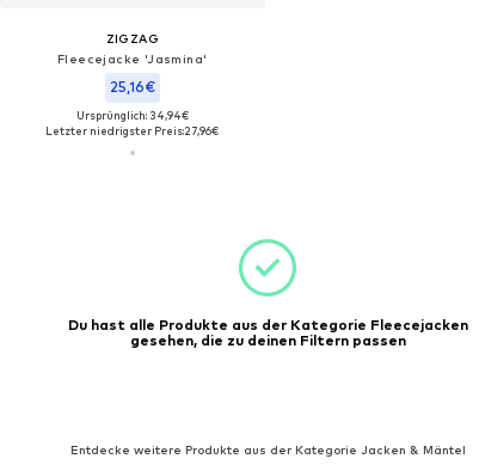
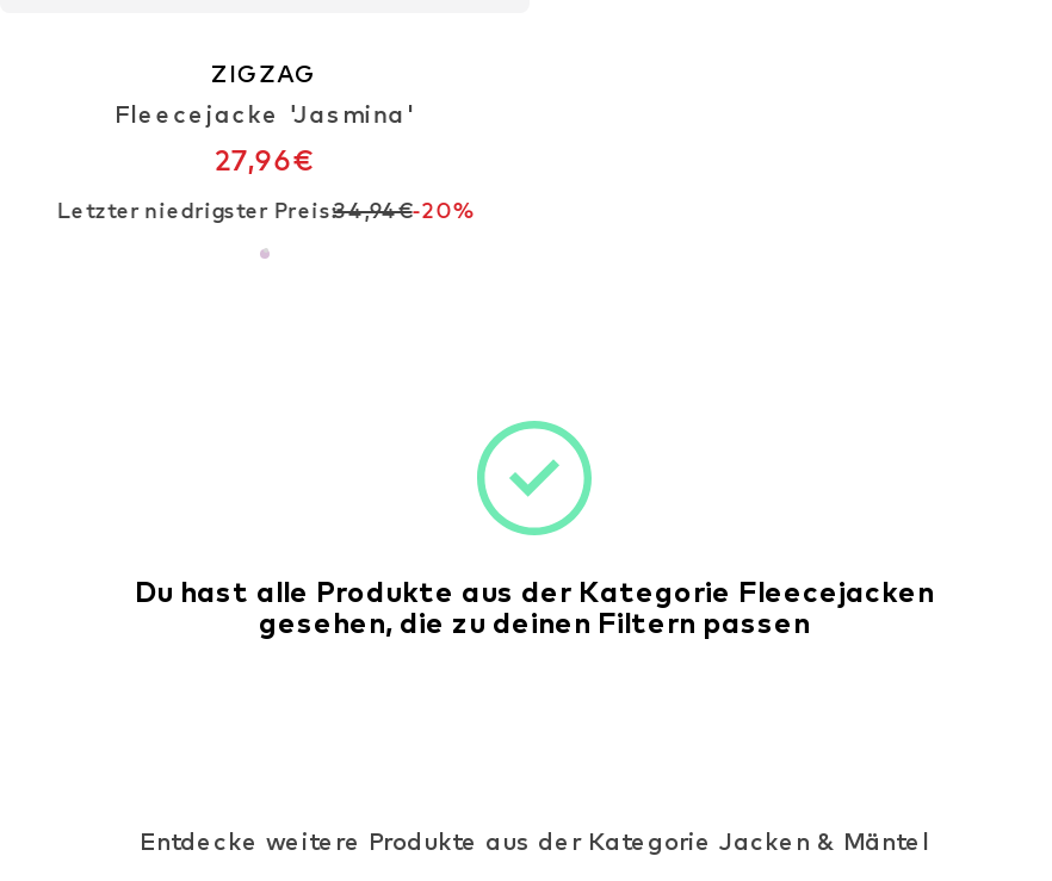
- 25,16€
+ 27,96€

- Ursprünglich: 34,94€
- Letzter niedrigster Preis:27,96€
+ Letzter niedrigster Preis:34,94€-20%
